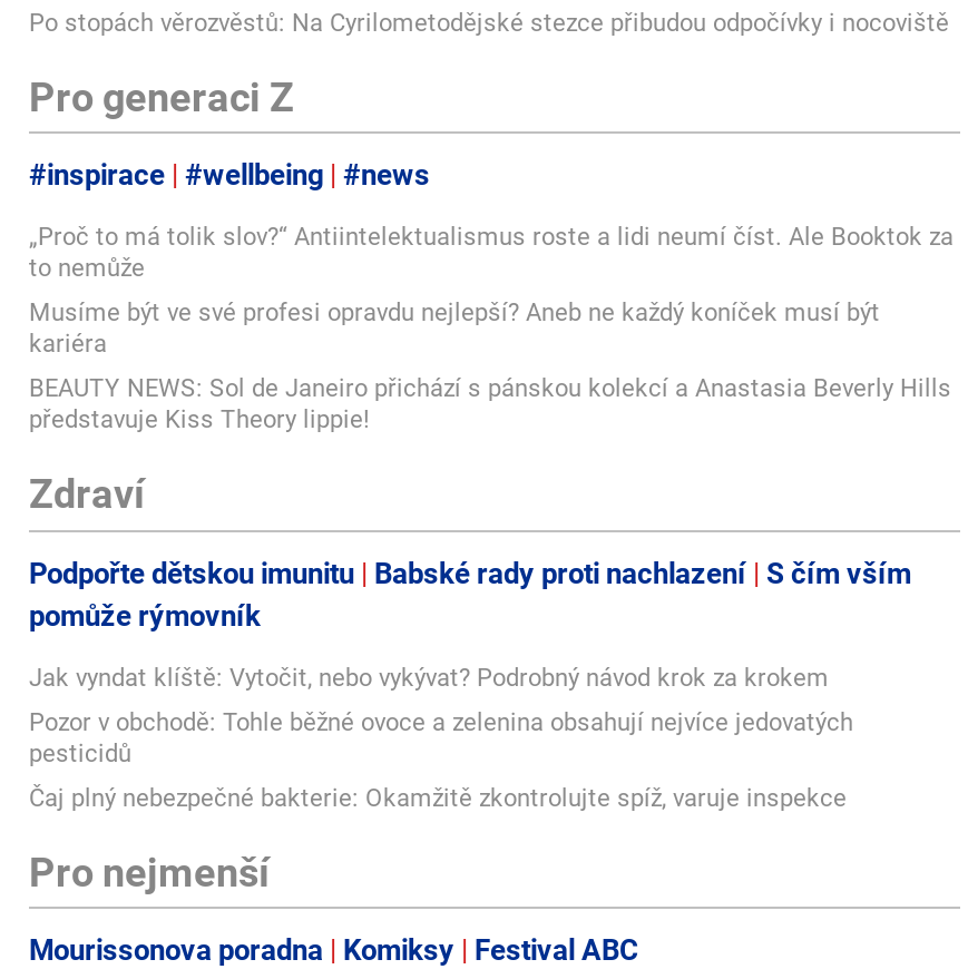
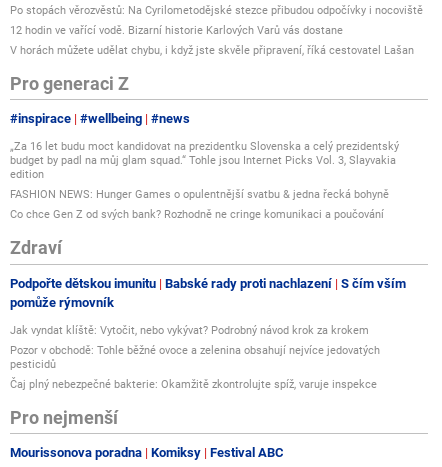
+ 12 hodin ve vařící vodě. Bizarní historie Karlových Varů vás dostane
+ V horách můžete udělat chybu, i když jste skvěle připravení, říká cestovatel Lašan

- „Proč to má tolik slov?“ Antiintelektualismus roste a lidi neumí číst. Ale Booktok za
- to nemůže
+ „Za 16 let budu moct kandidovat na prezidentku Slovenska a celý prezidentský
+ budget by padl na můj glam squad.“ Tohle jsou Internet Picks Vol. 3, Slayvakia
+ edition

- Musíme být ve své profesi opravdu nejlepší? Aneb ne každý koníček musí být
- kariéra
+ FASHION NEWS: Hunger Games o opulentnější svatbu & jedna řecká bohyně

- BEAUTY NEWS: Sol de Janeiro přichází s pánskou kolekcí a Anastasia Beverly Hills
- představuje Kiss Theory lippie!
+ Co chce Gen Z od svých bank? Rozhodně ne cringe komunikaci a poučování
